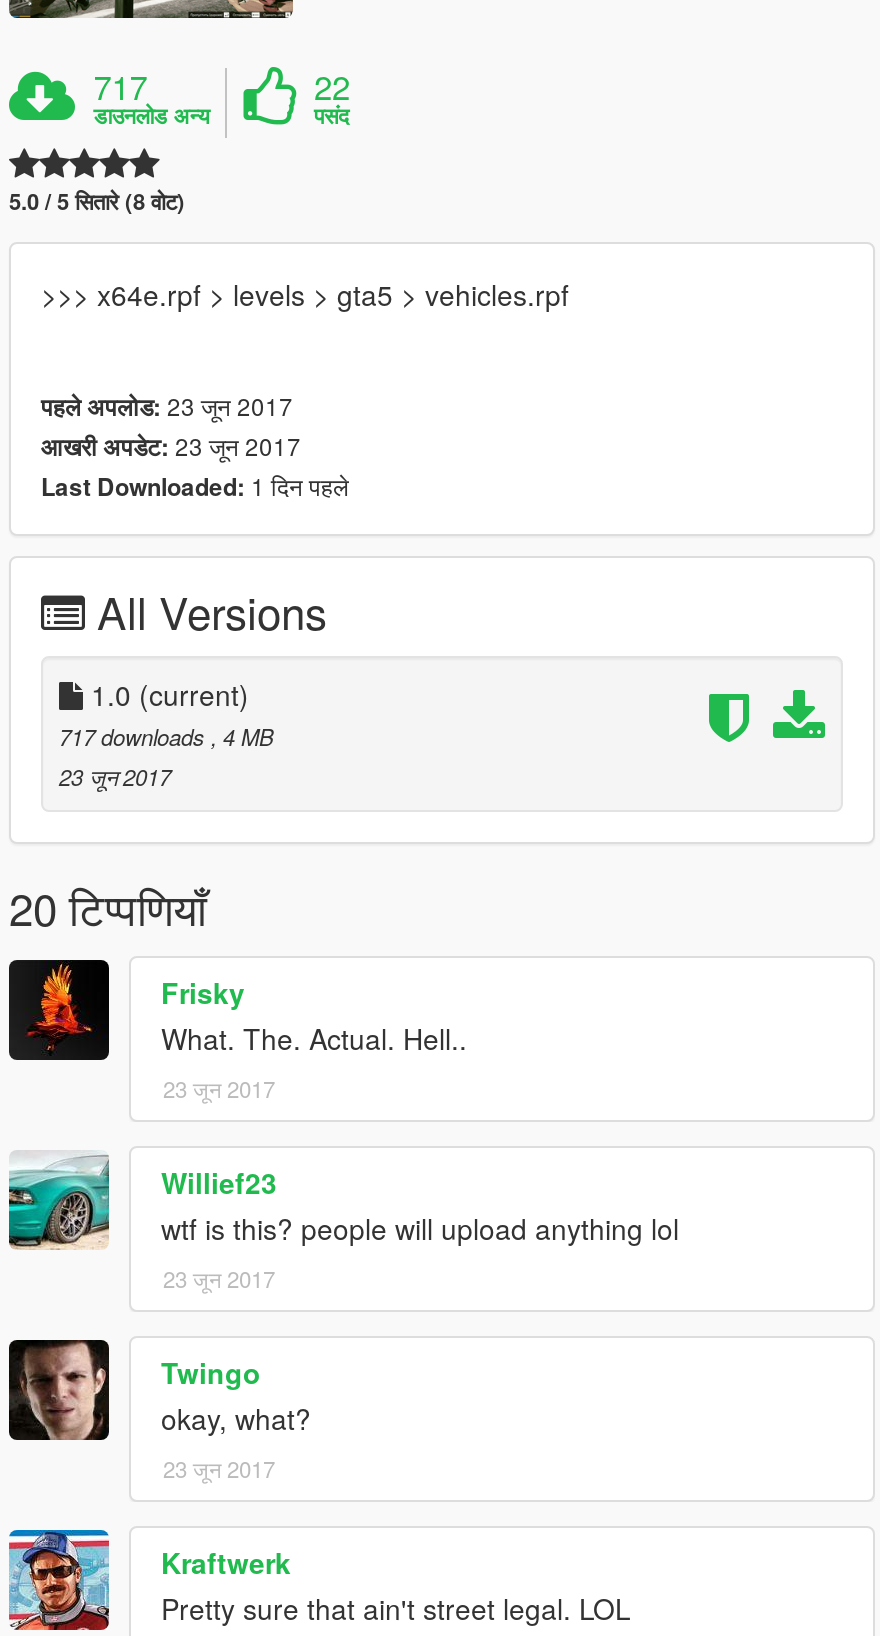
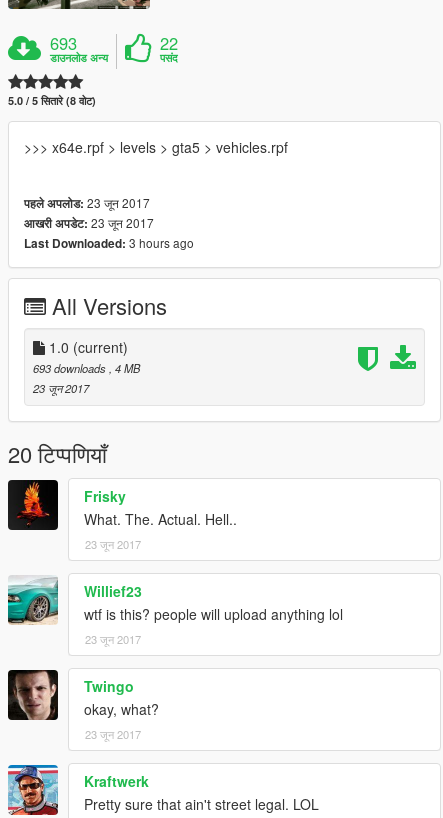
- 717
+ 693

- Last Downloaded: 1 दिन पहले
+ Last Downloaded: 3 hours ago

- 717 downloads, 4 MB
+ 693 downloads, 4 MB
